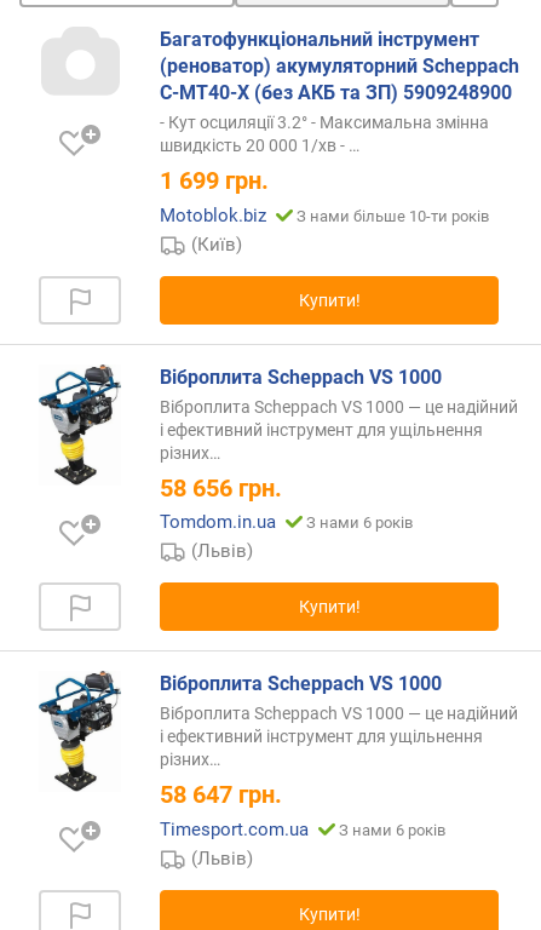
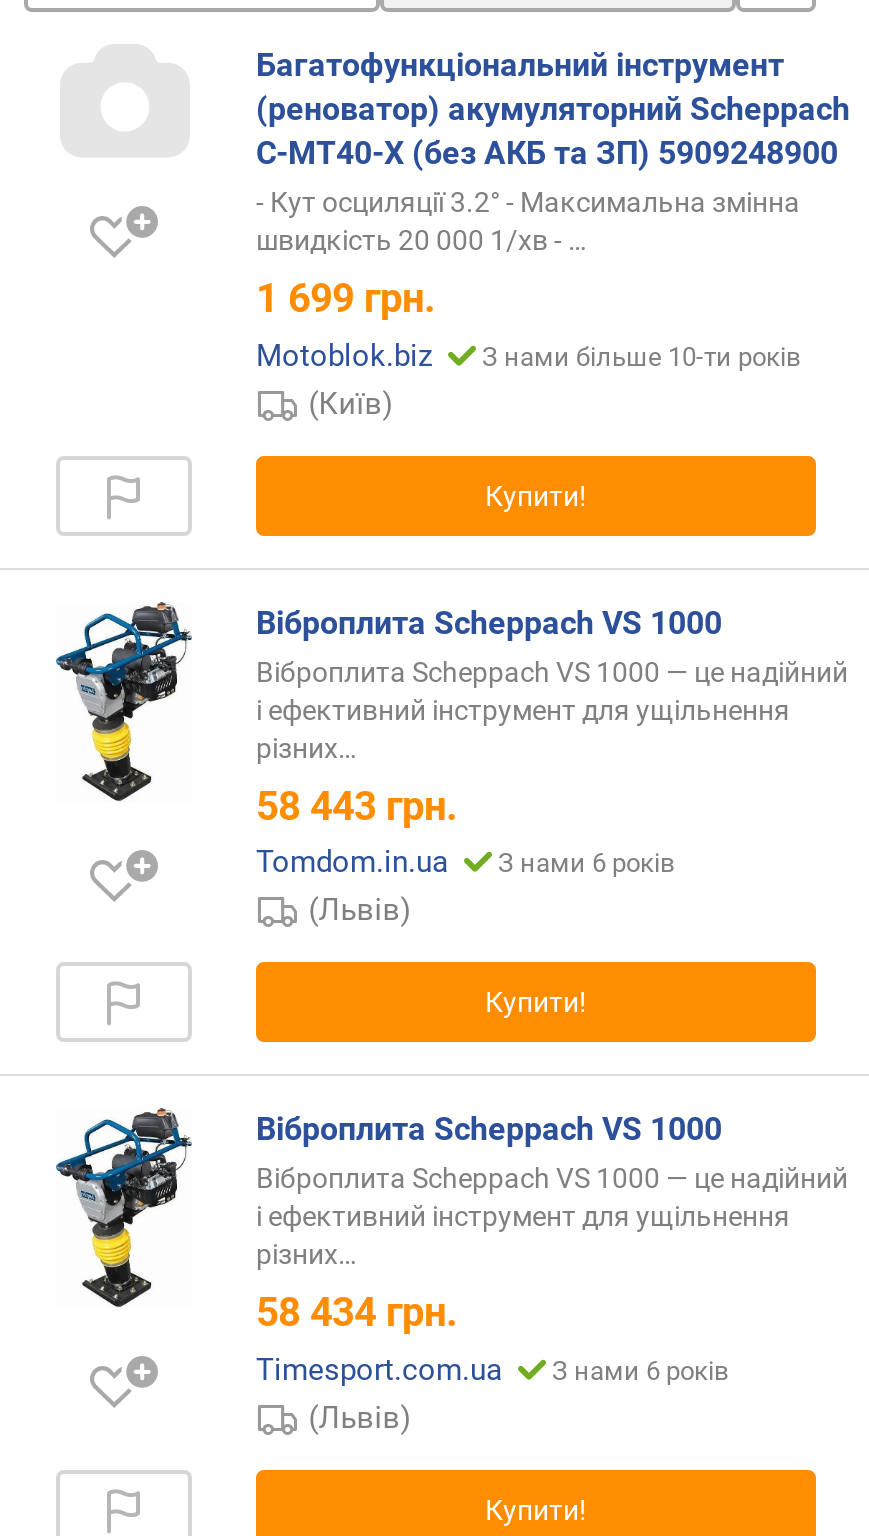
- 58 656 грн.
+ 58 443 грн.

- 58 647 грн.
+ 58 434 грн.
